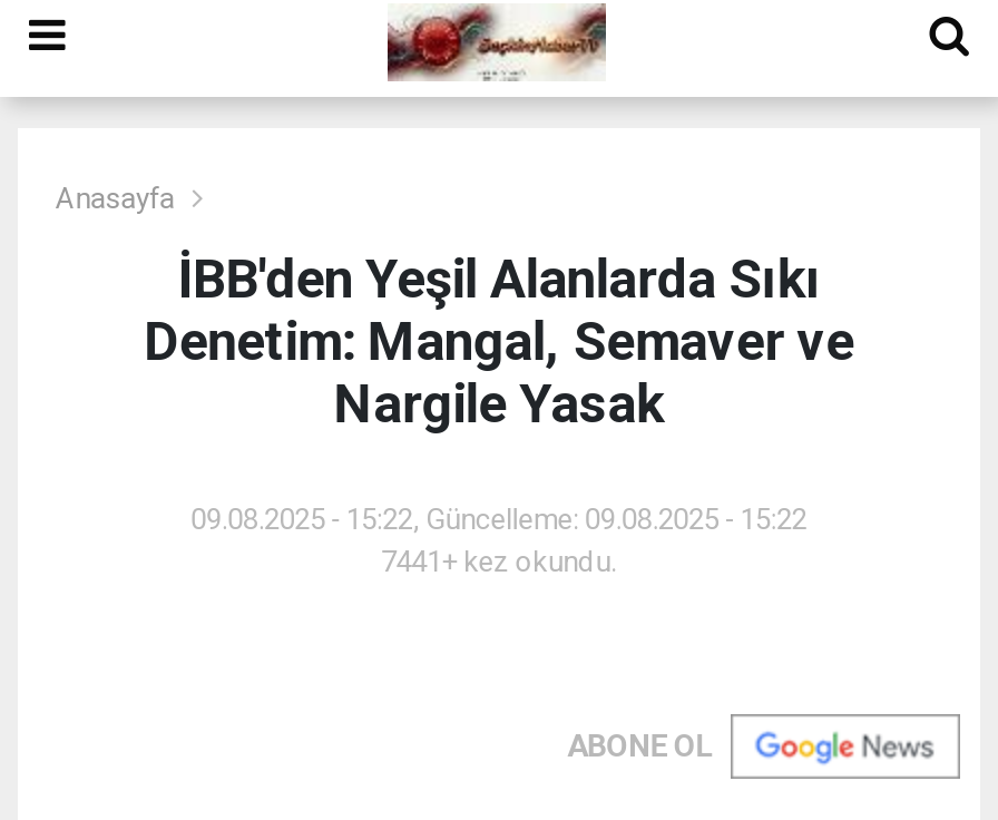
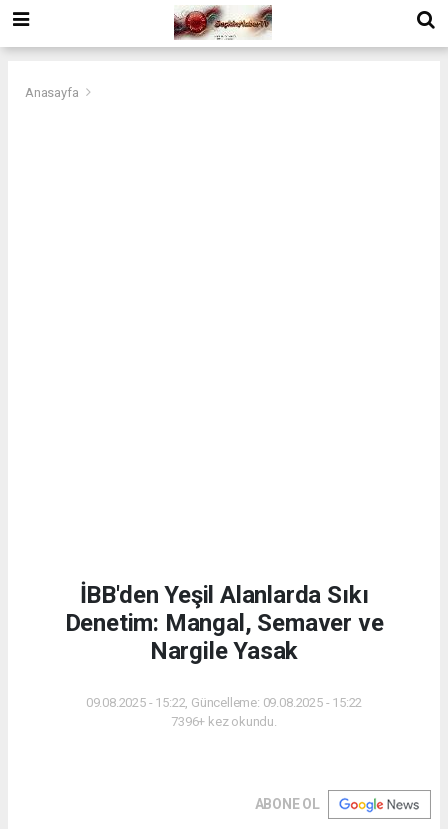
- 7441+ kez okundu.
+ 7396+ kez okundu.
